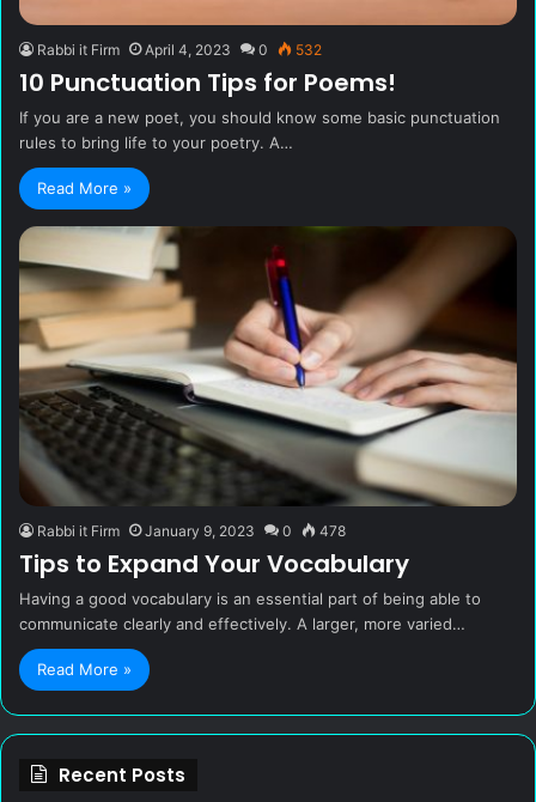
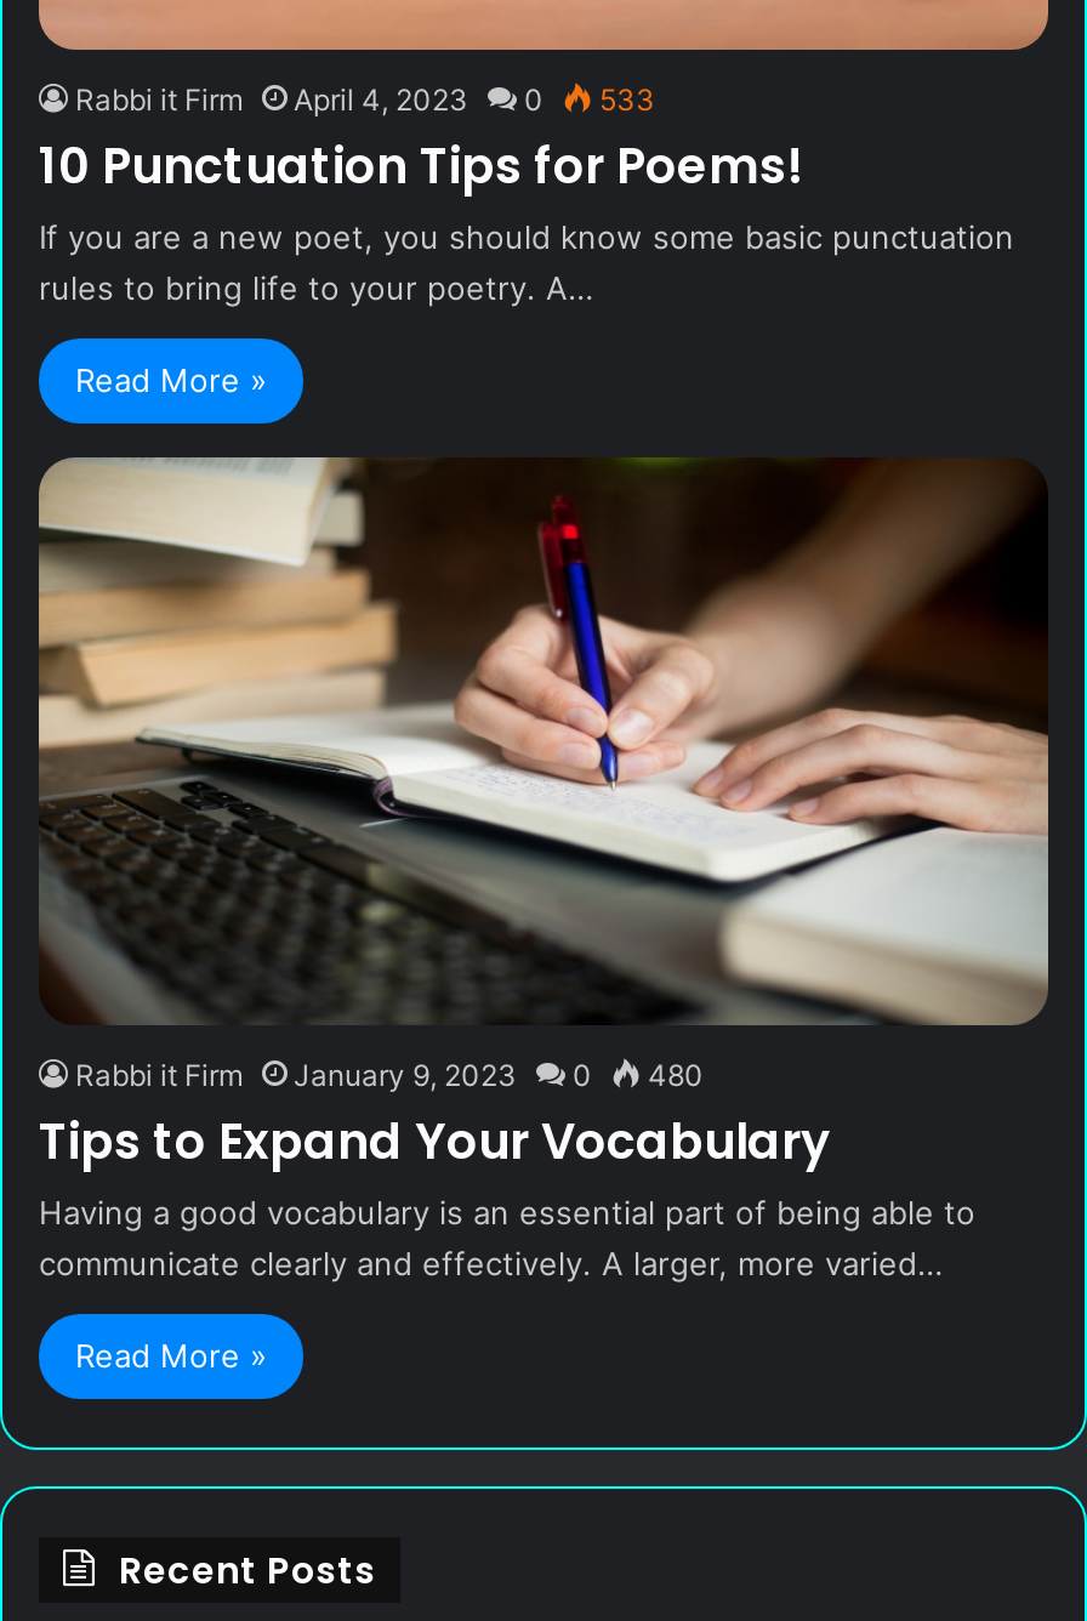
- Rabbi it Firm April 4, 2023 0 532
+ Rabbi it Firm April 4, 2023 0 533

- Rabbi it Firm January 9, 2023 0 478
+ Rabbi it Firm January 9, 2023 0 480
